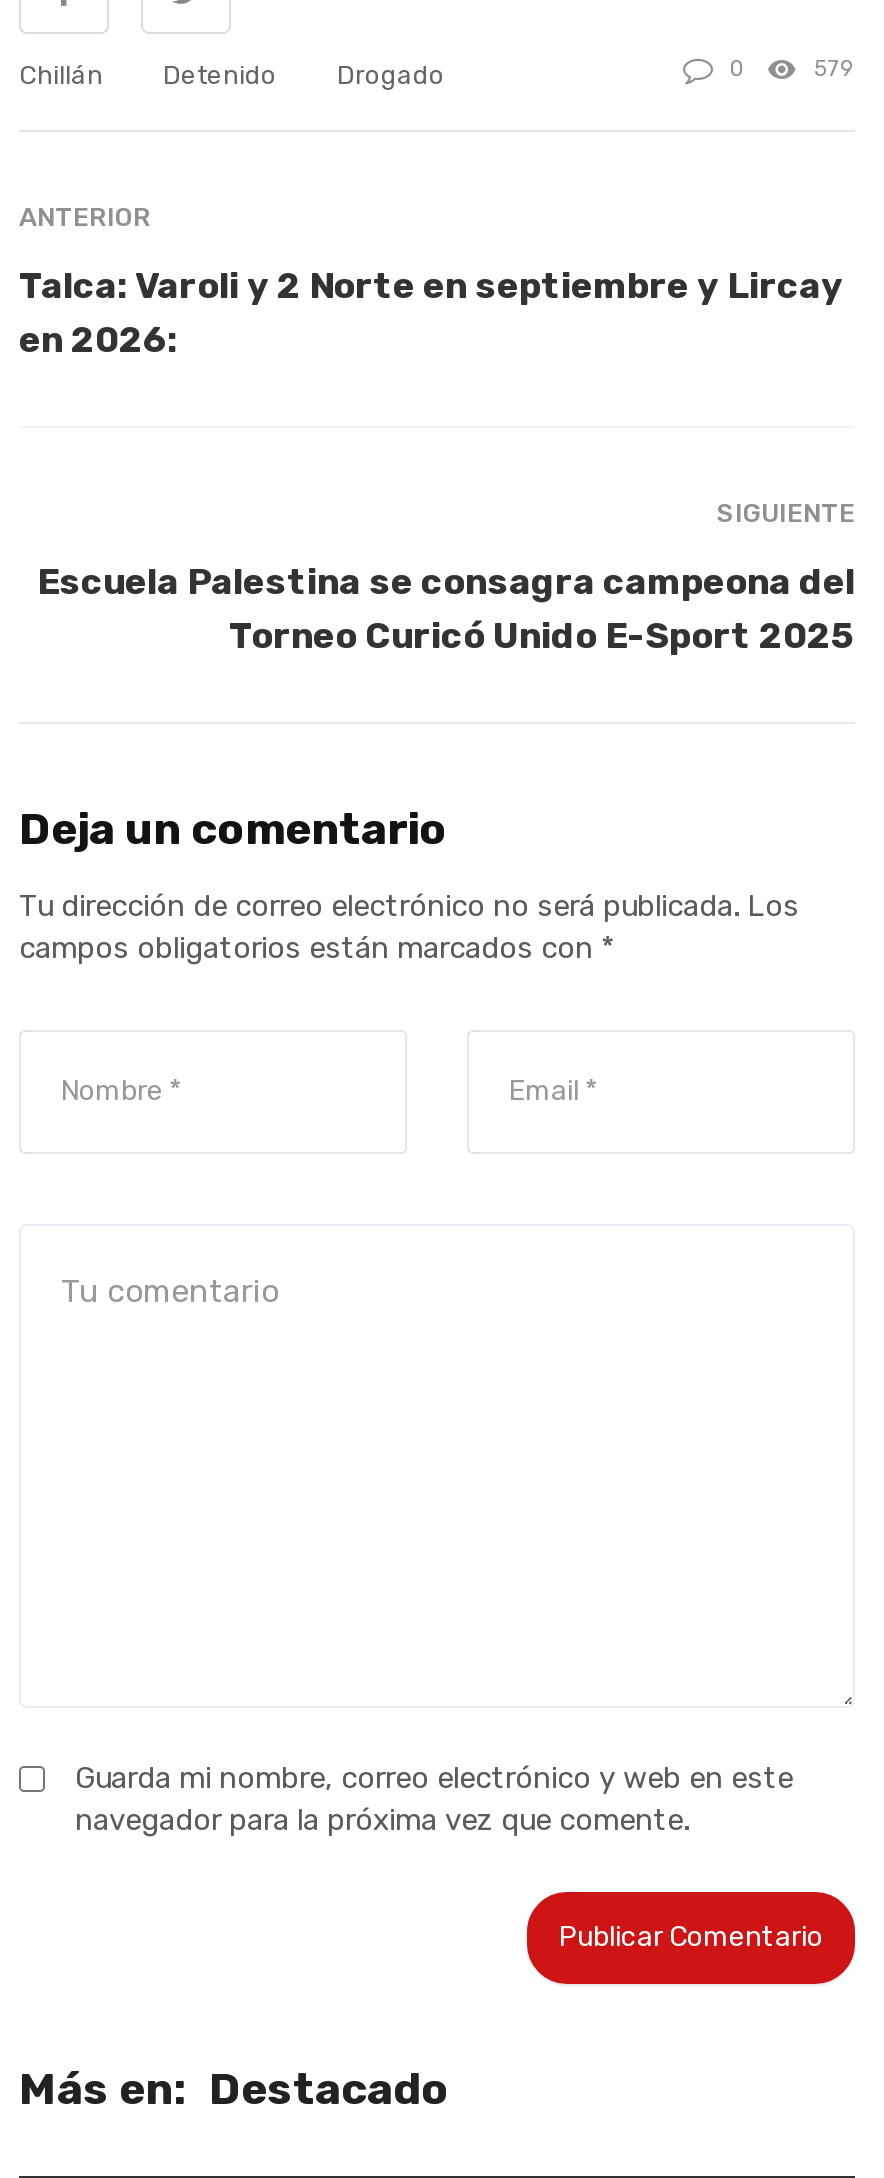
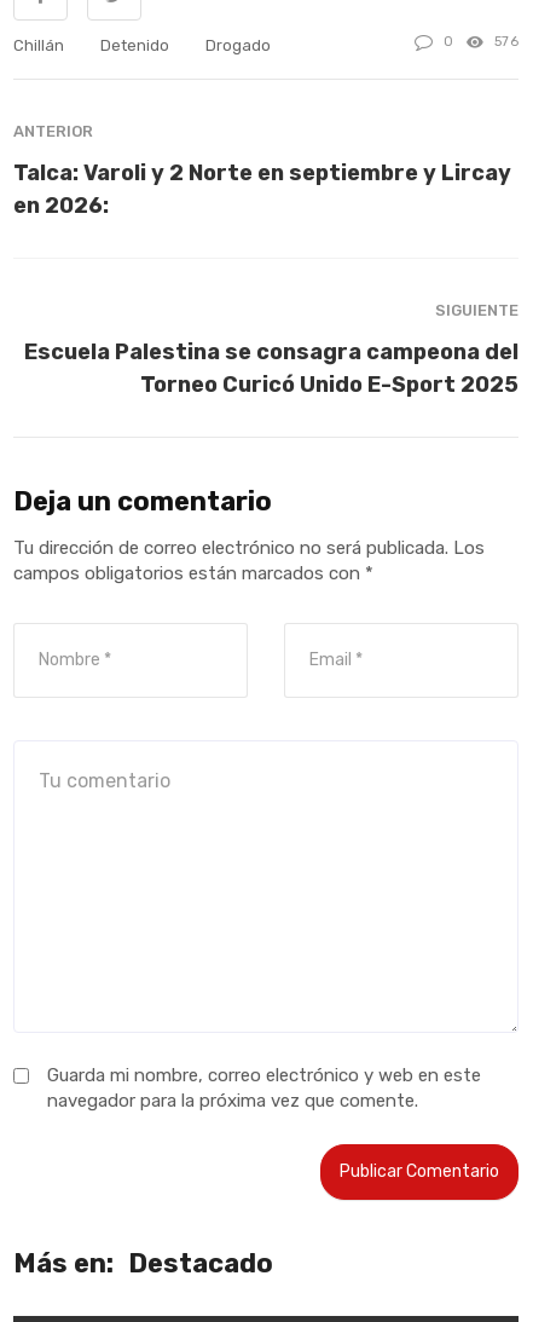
- 579
+ 576
